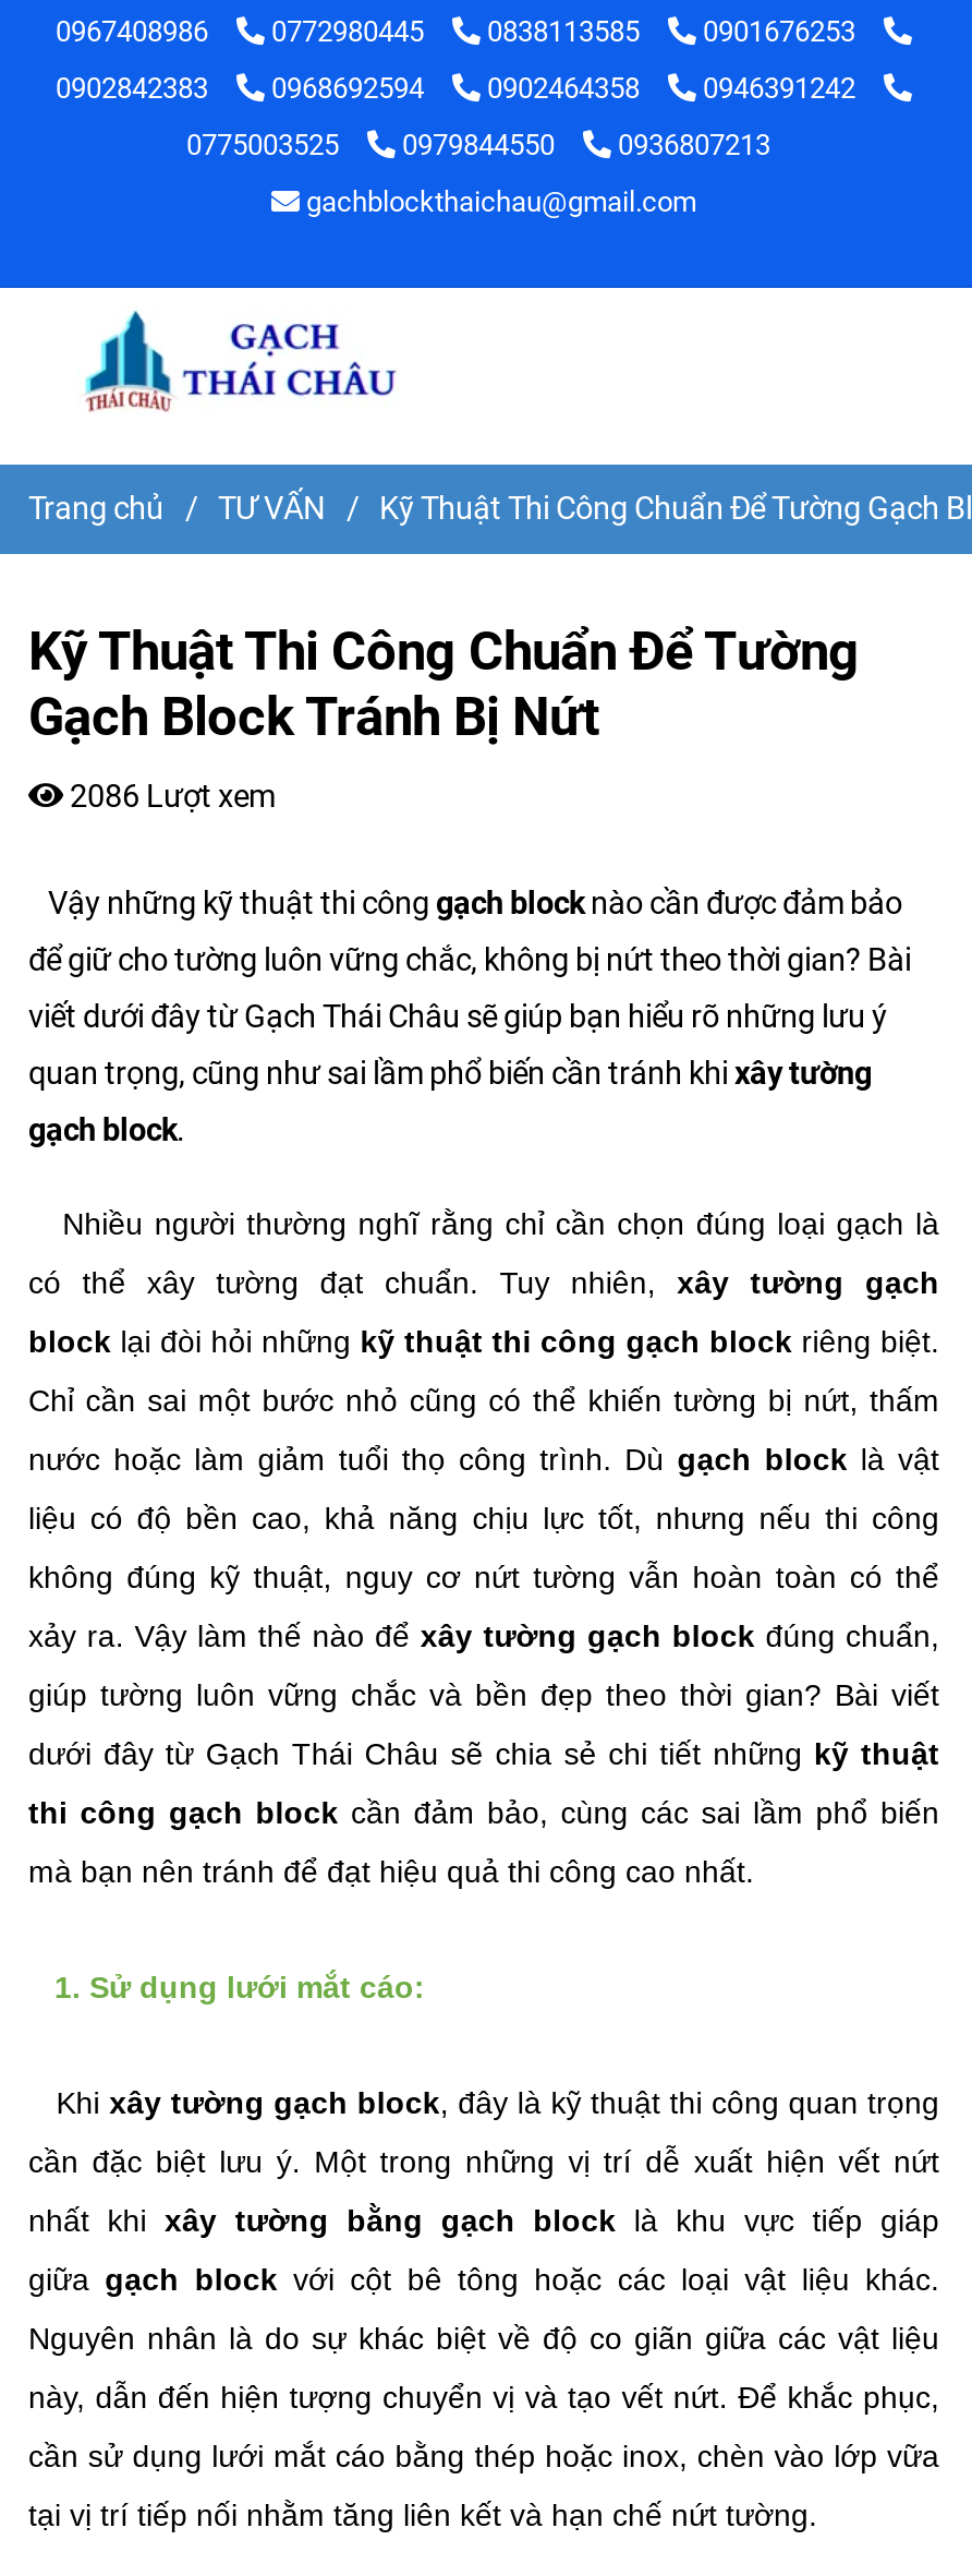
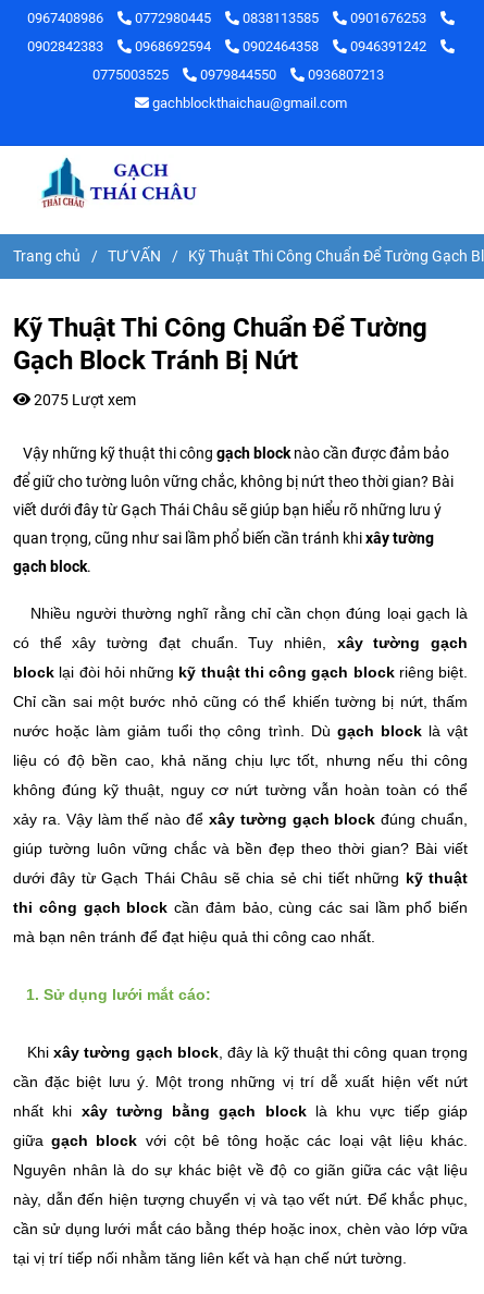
- 2086 Lượt xem
+ 2075 Lượt xem
